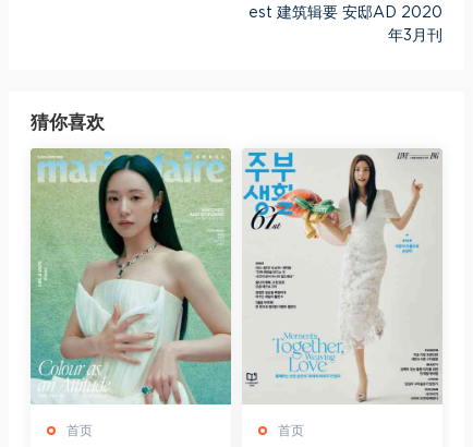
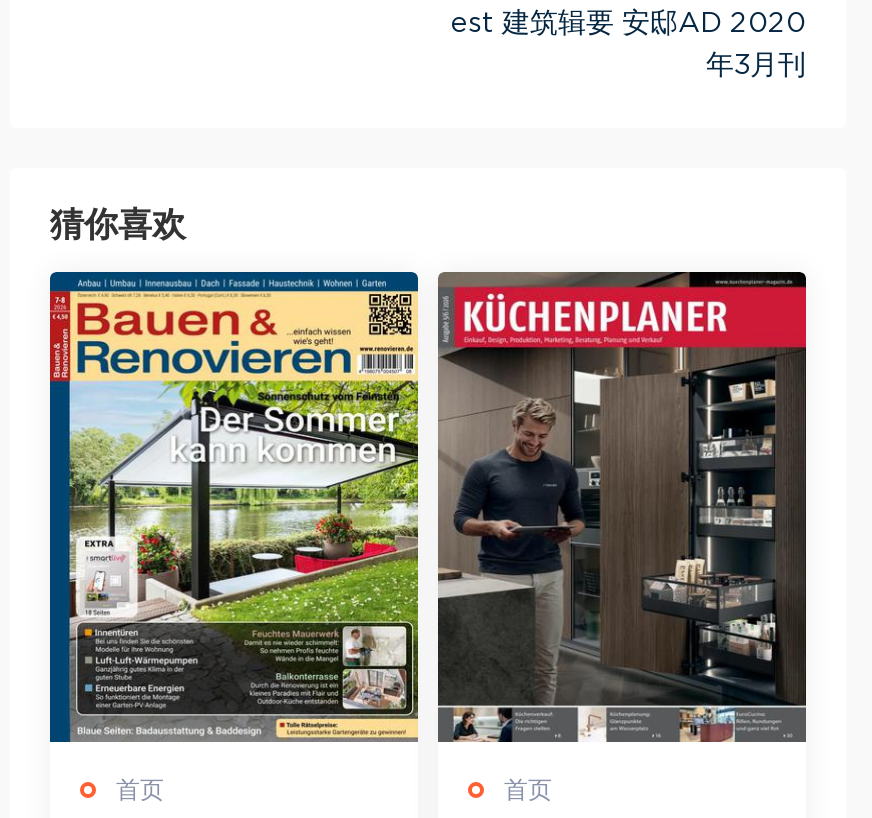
- [image]
+ [image]

- [image]
+ [image]
